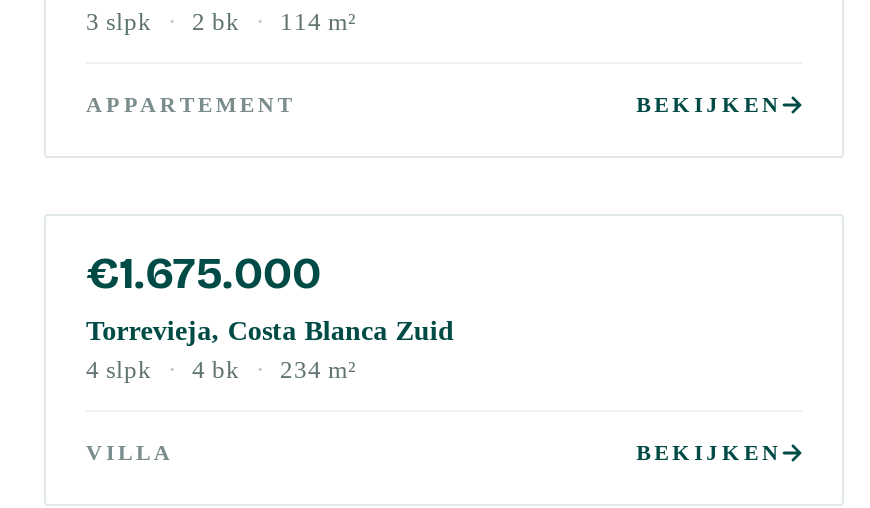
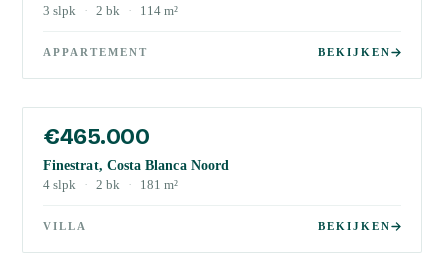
- €1.675.000
+ €465.000

- Torrevieja, Costa Blanca Zuid
+ Finestrat, Costa Blanca Noord

- 4 slpk · 4 bk · 234 m²
+ 4 slpk · 2 bk · 181 m²
